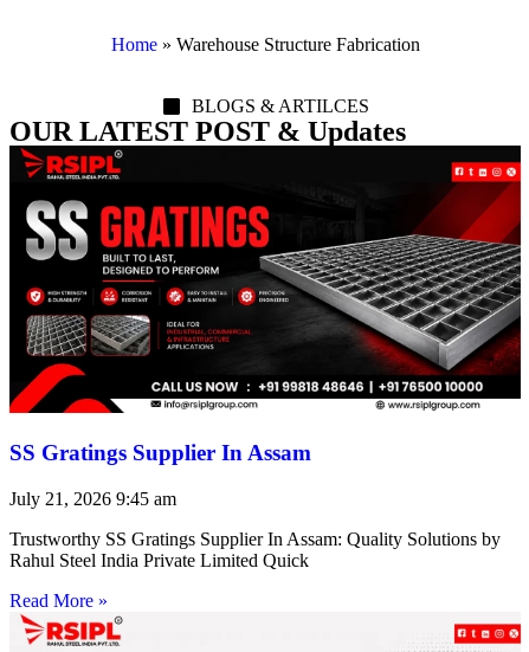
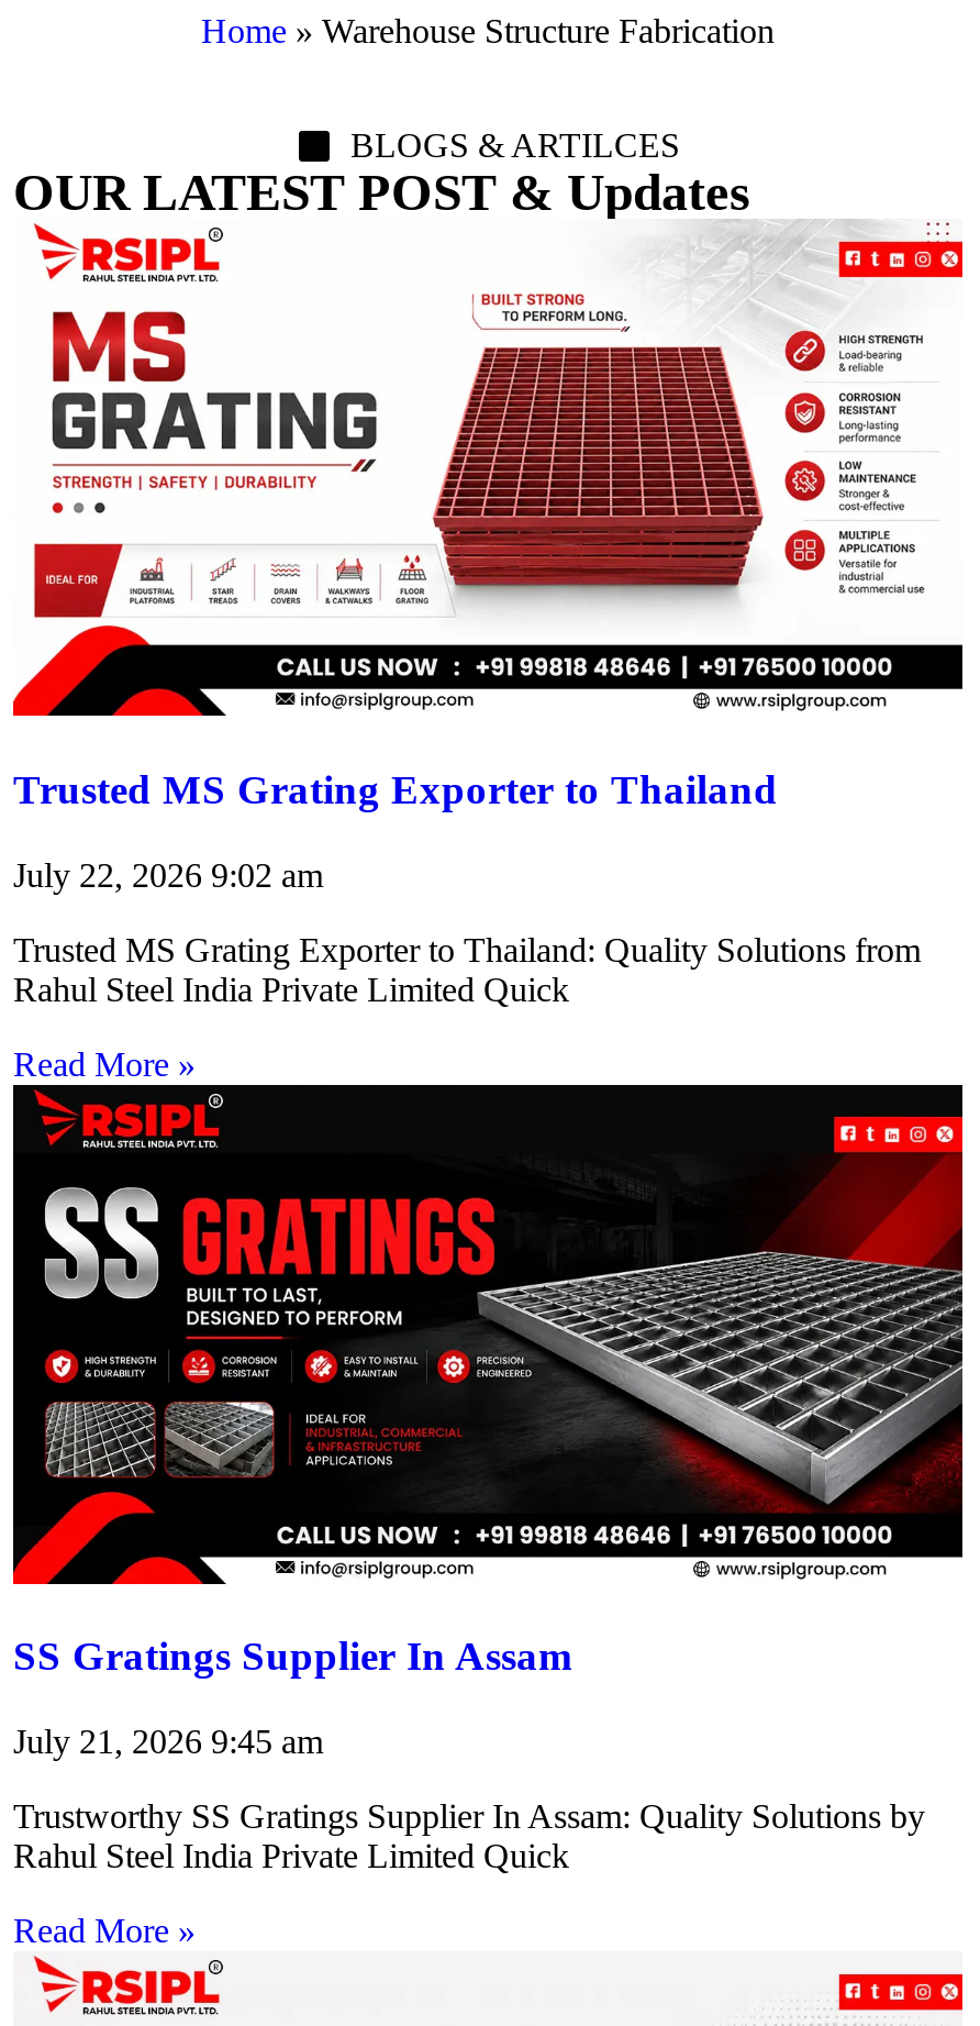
+ [image]
+ Trusted MS Grating Exporter to Thailand
+ July 22, 2026 9:02 am
+ Trusted MS Grating Exporter to Thailand: Quality Solutions from
+ Rahul Steel India Private Limited Quick
+ Read More »
